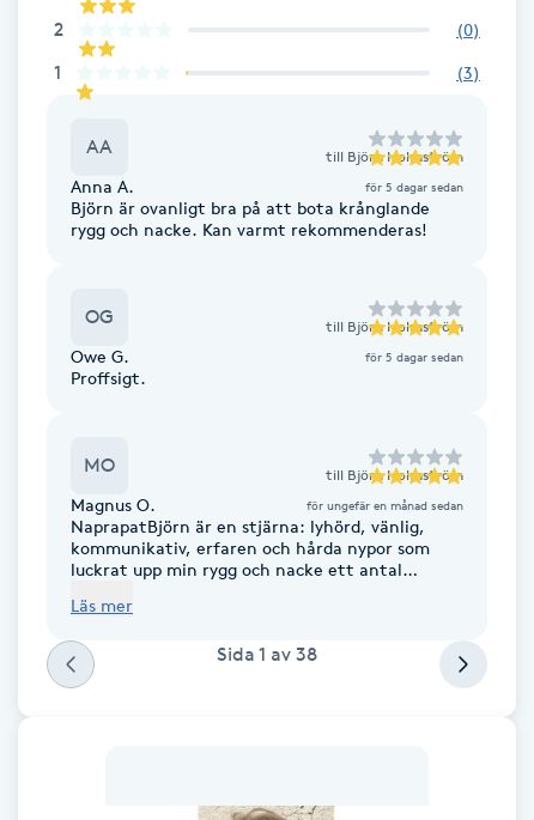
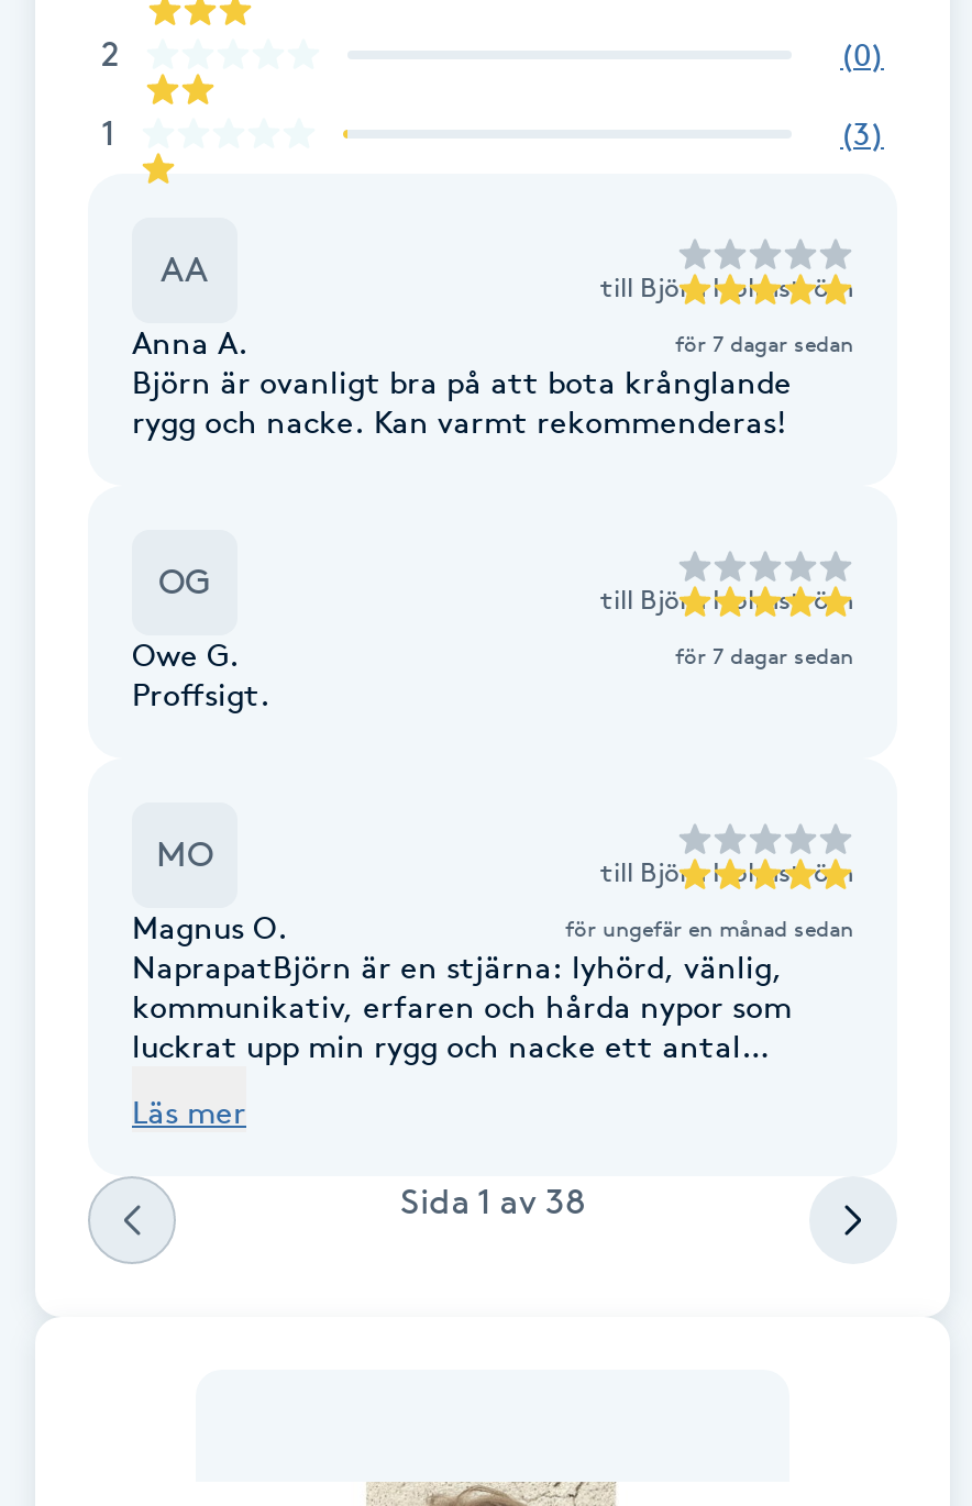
- för 5 dagar sedan
+ för 7 dagar sedan

- för 5 dagar sedan
+ för 7 dagar sedan
